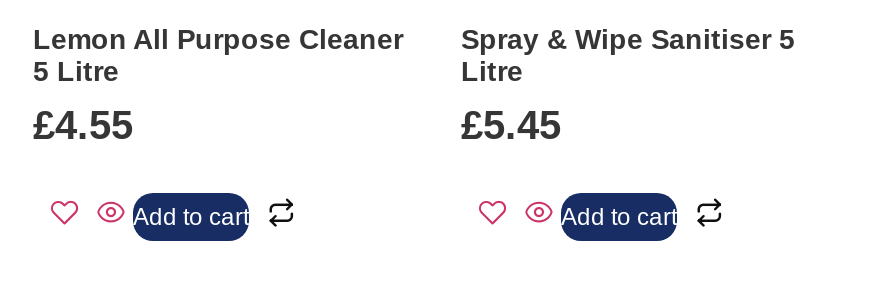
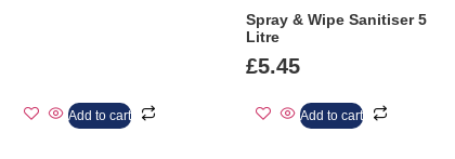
- Lemon All Purpose Cleaner
- 5 Litre
- £4.55
